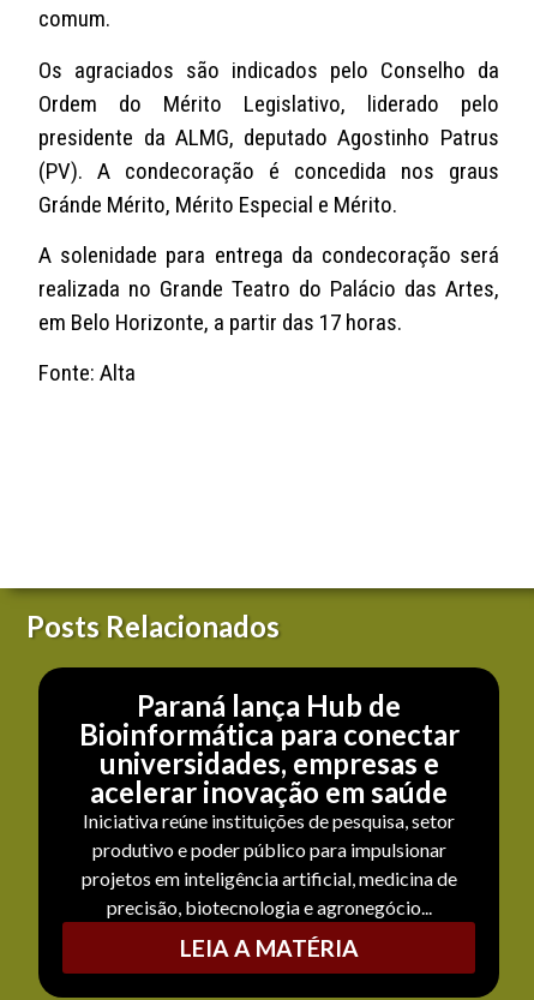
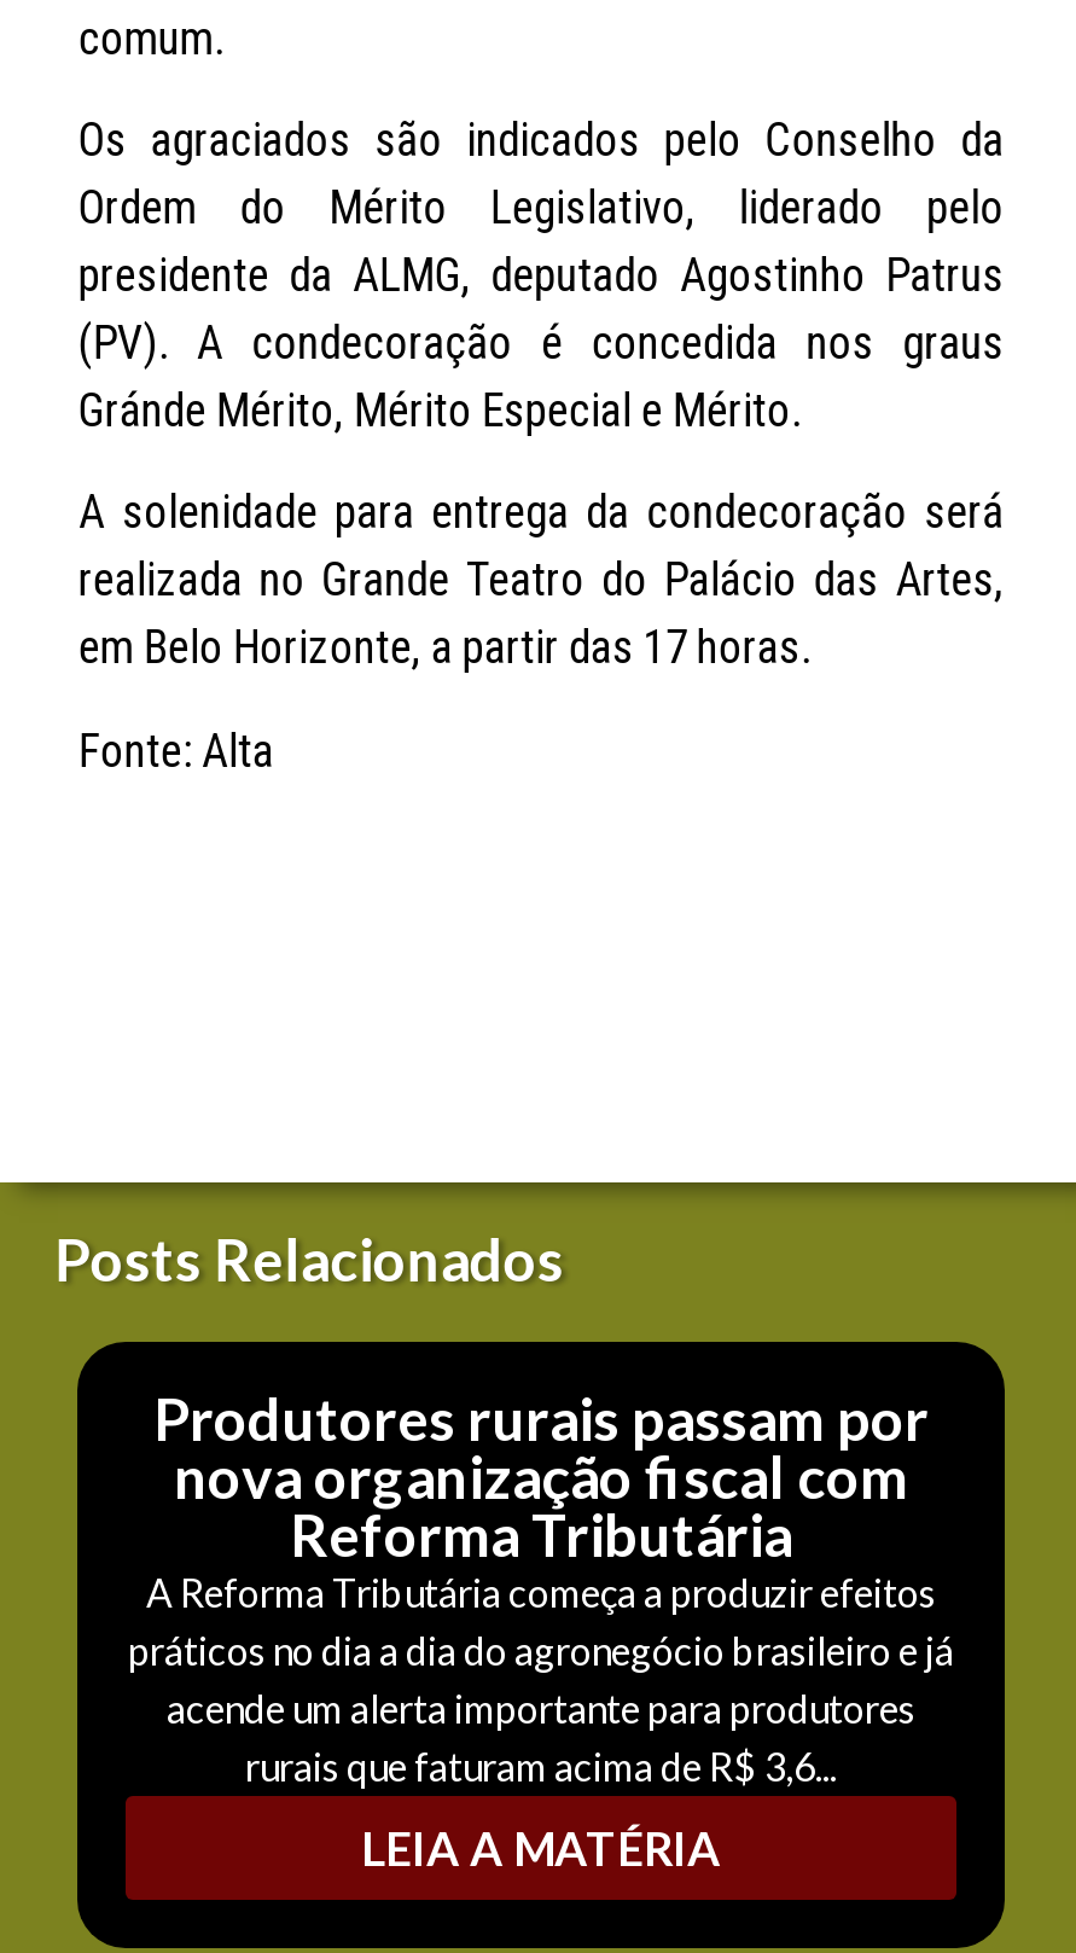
- Paraná lança Hub de
- Bioinformática para conectar
- universidades, empresas e
- acelerar inovação em saúde
- Iniciativa reúne instituições de pesquisa, setor
- produtivo e poder público para impulsionar
- projetos em inteligência artificial, medicina de
- precisão, biotecnologia e agronegócio...
+ Produtores rurais passam por
+ nova organização fiscal com
+ Reforma Tributária
+ A Reforma Tributária começa a produzir efeitos
+ práticos no dia a dia do agronegócio brasileiro e já
+ acende um alerta importante para produtores
+ rurais que faturam acima de R$ 3,6...
